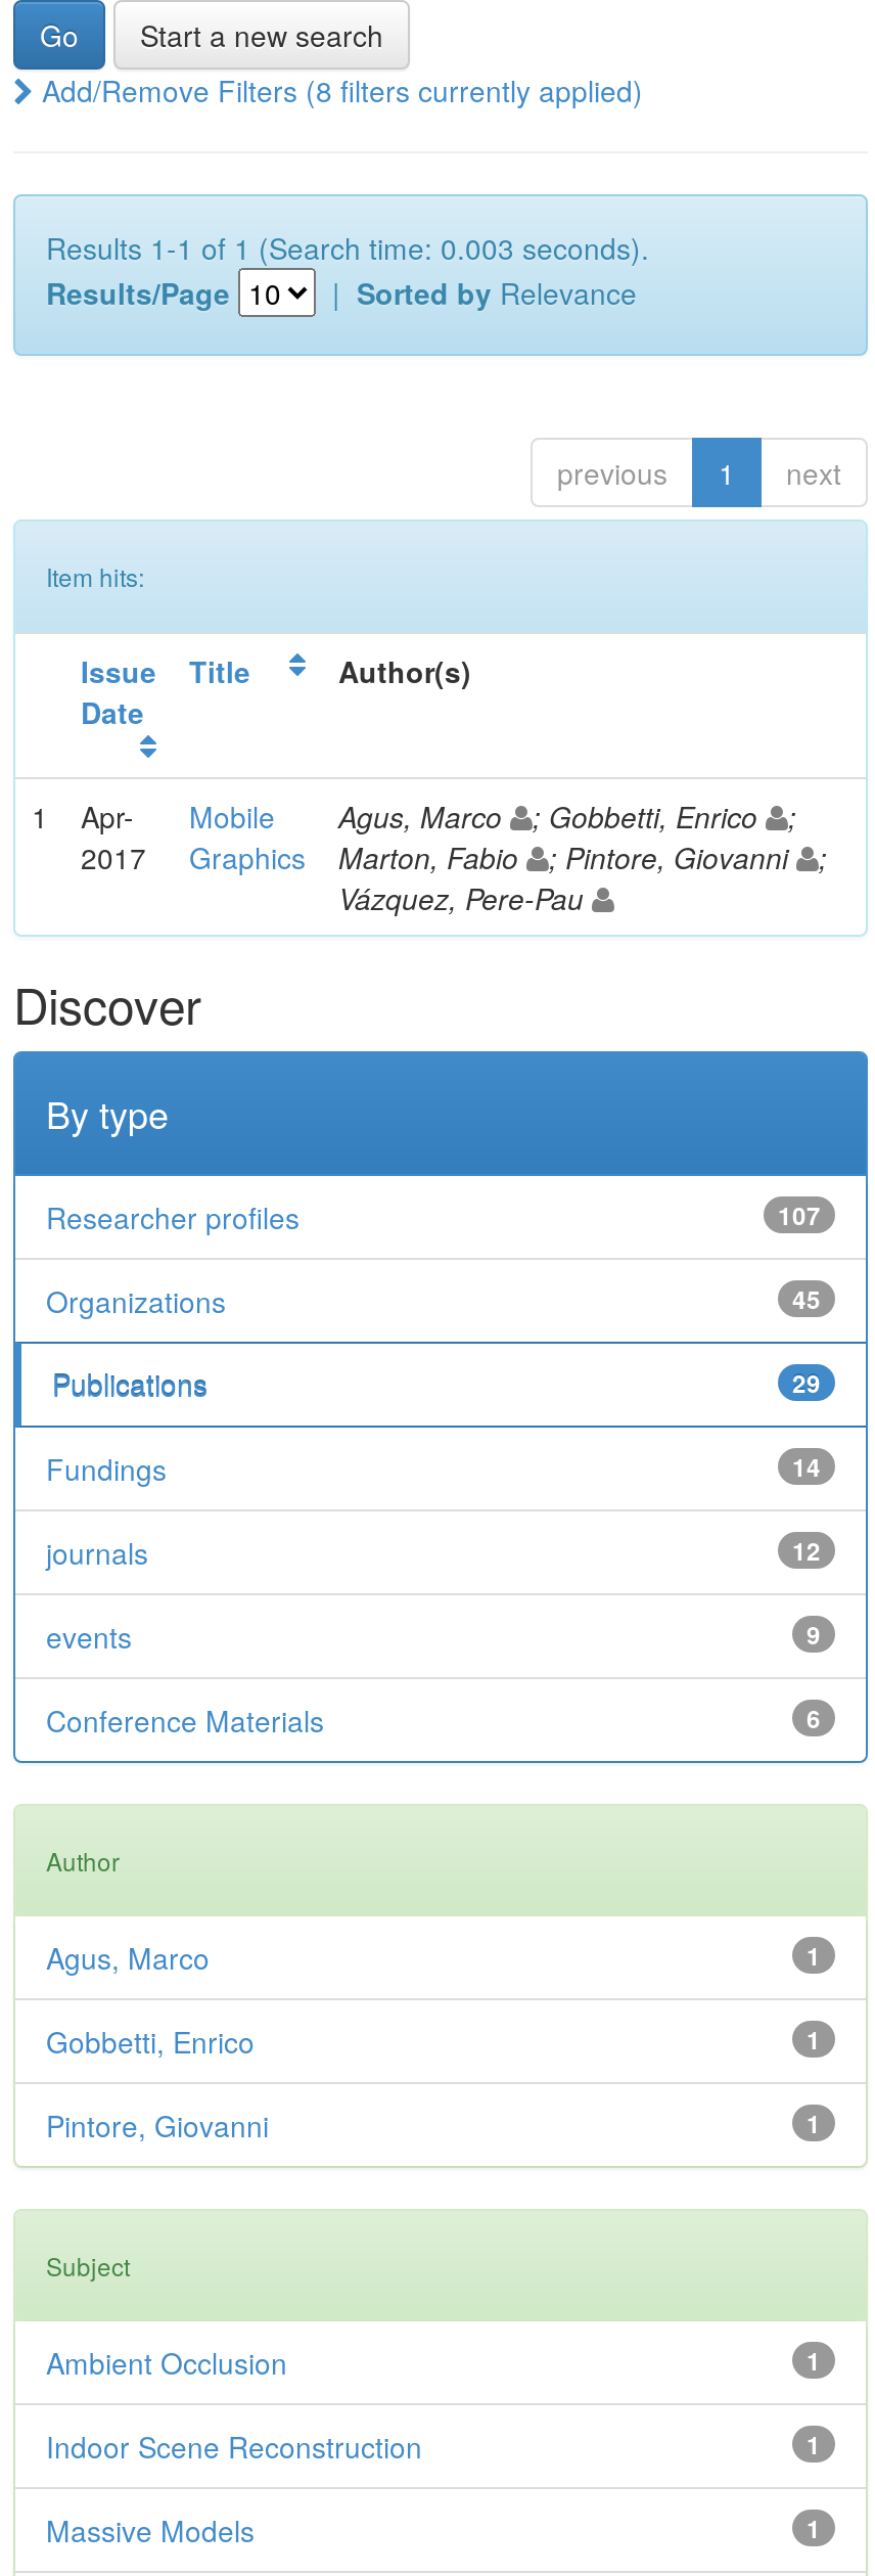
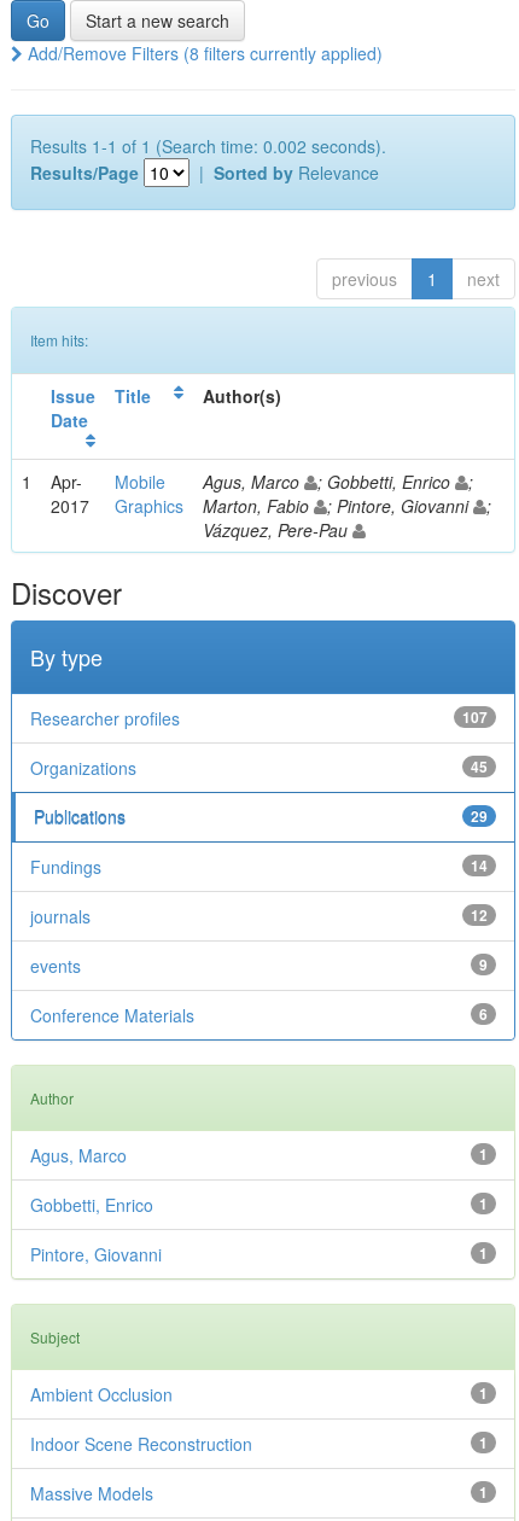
- Results 1-1 of 1 (Search time: 0.003 seconds).
+ Results 1-1 of 1 (Search time: 0.002 seconds).
